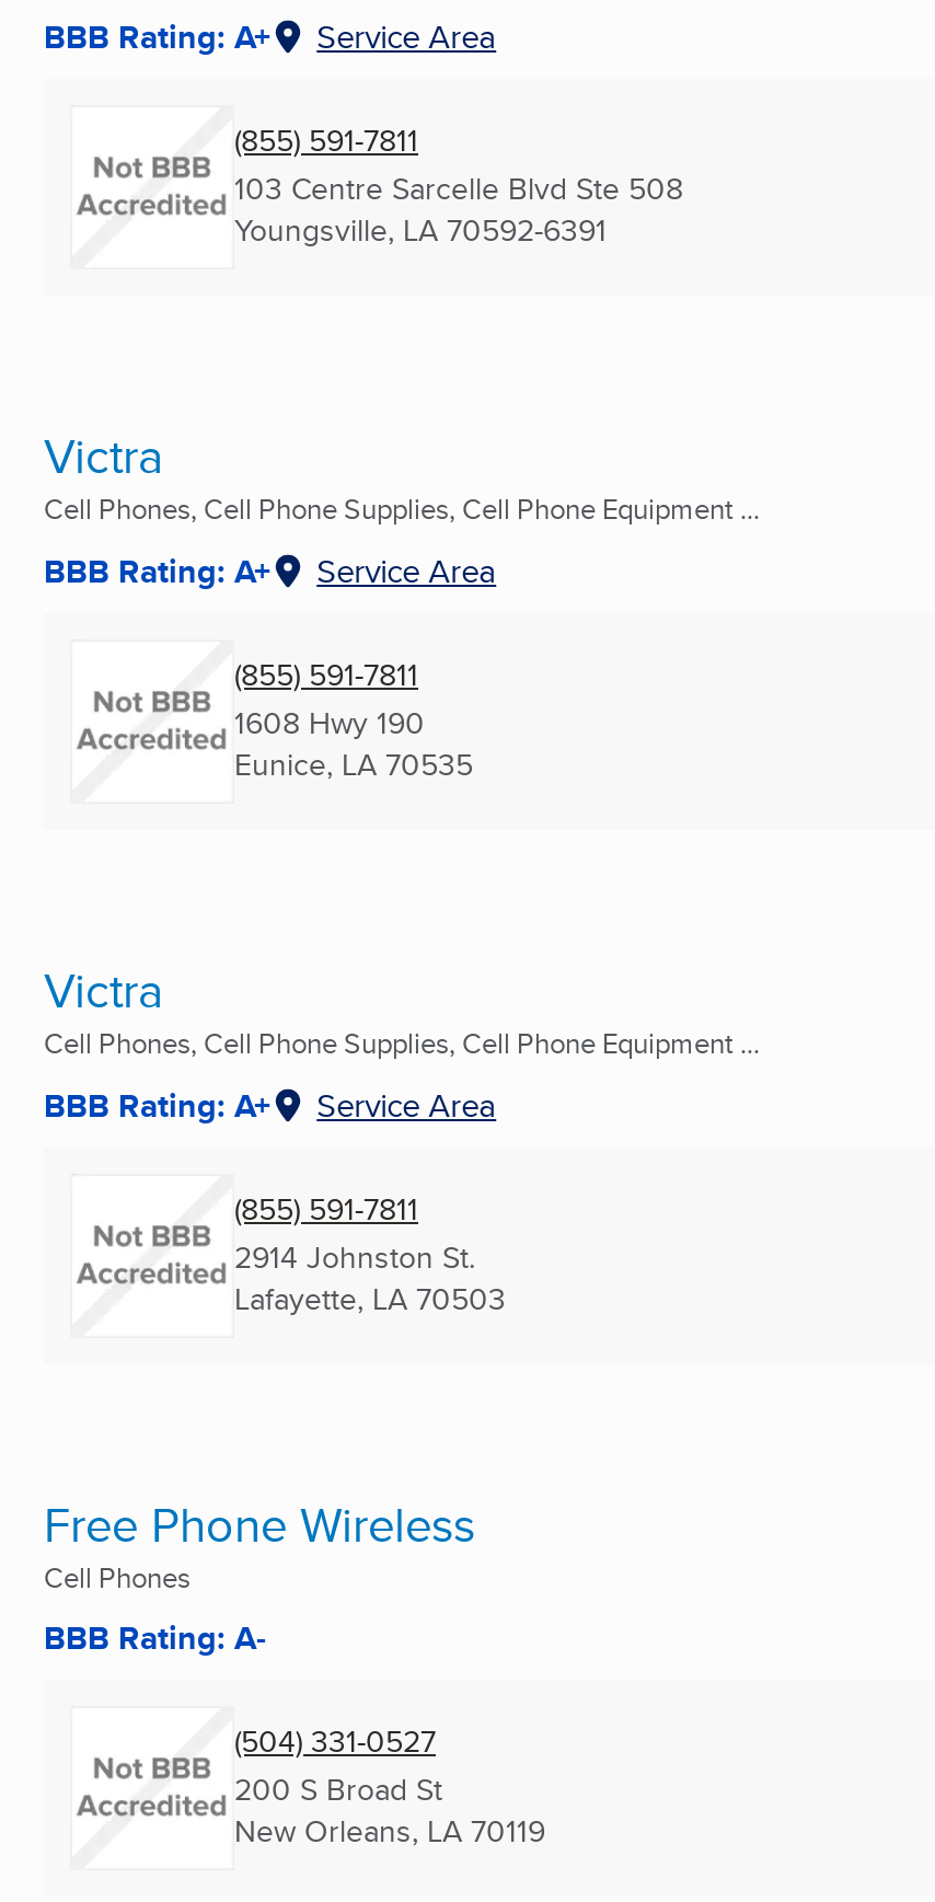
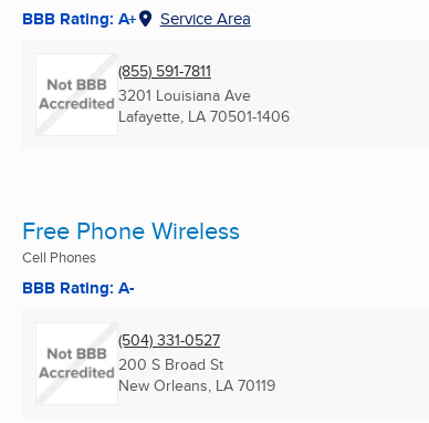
- 103 Centre Sarcelle Blvd Ste 508
- Youngsville, LA 70592-6391
- Victra
- Cell Phones, Cell Phone Supplies, Cell Phone Equipment ...
- BBB Rating: A+
- Service Area
- (855) 591-7811
- 1608 Hwy 190
- Eunice, LA 70535
- Victra
- Cell Phones, Cell Phone Supplies, Cell Phone Equipment ...
- BBB Rating: A+
- Service Area
- (855) 591-7811
- 2914 Johnston St.
- Lafayette, LA 70503
+ 3201 Louisiana Ave
+ Lafayette, LA 70501-1406
